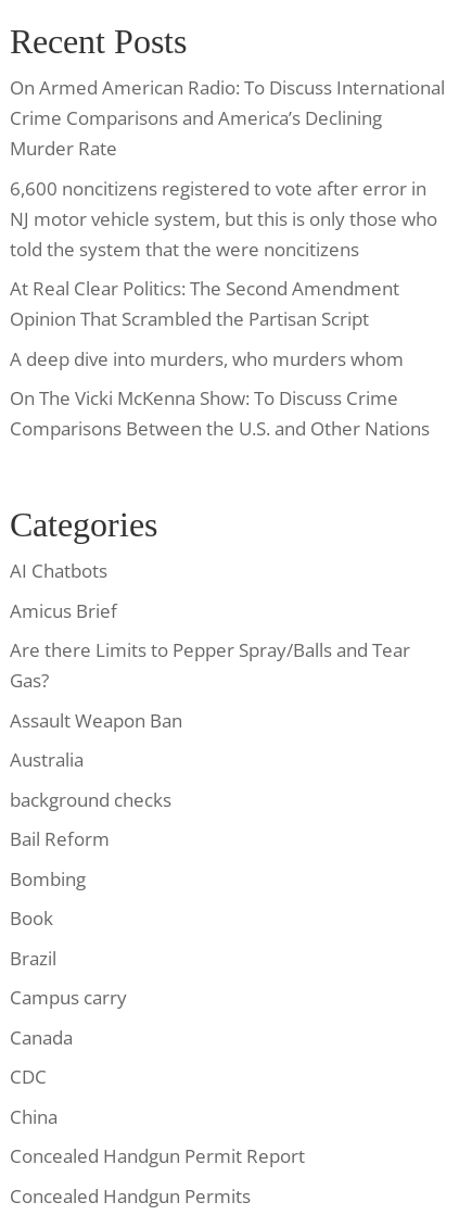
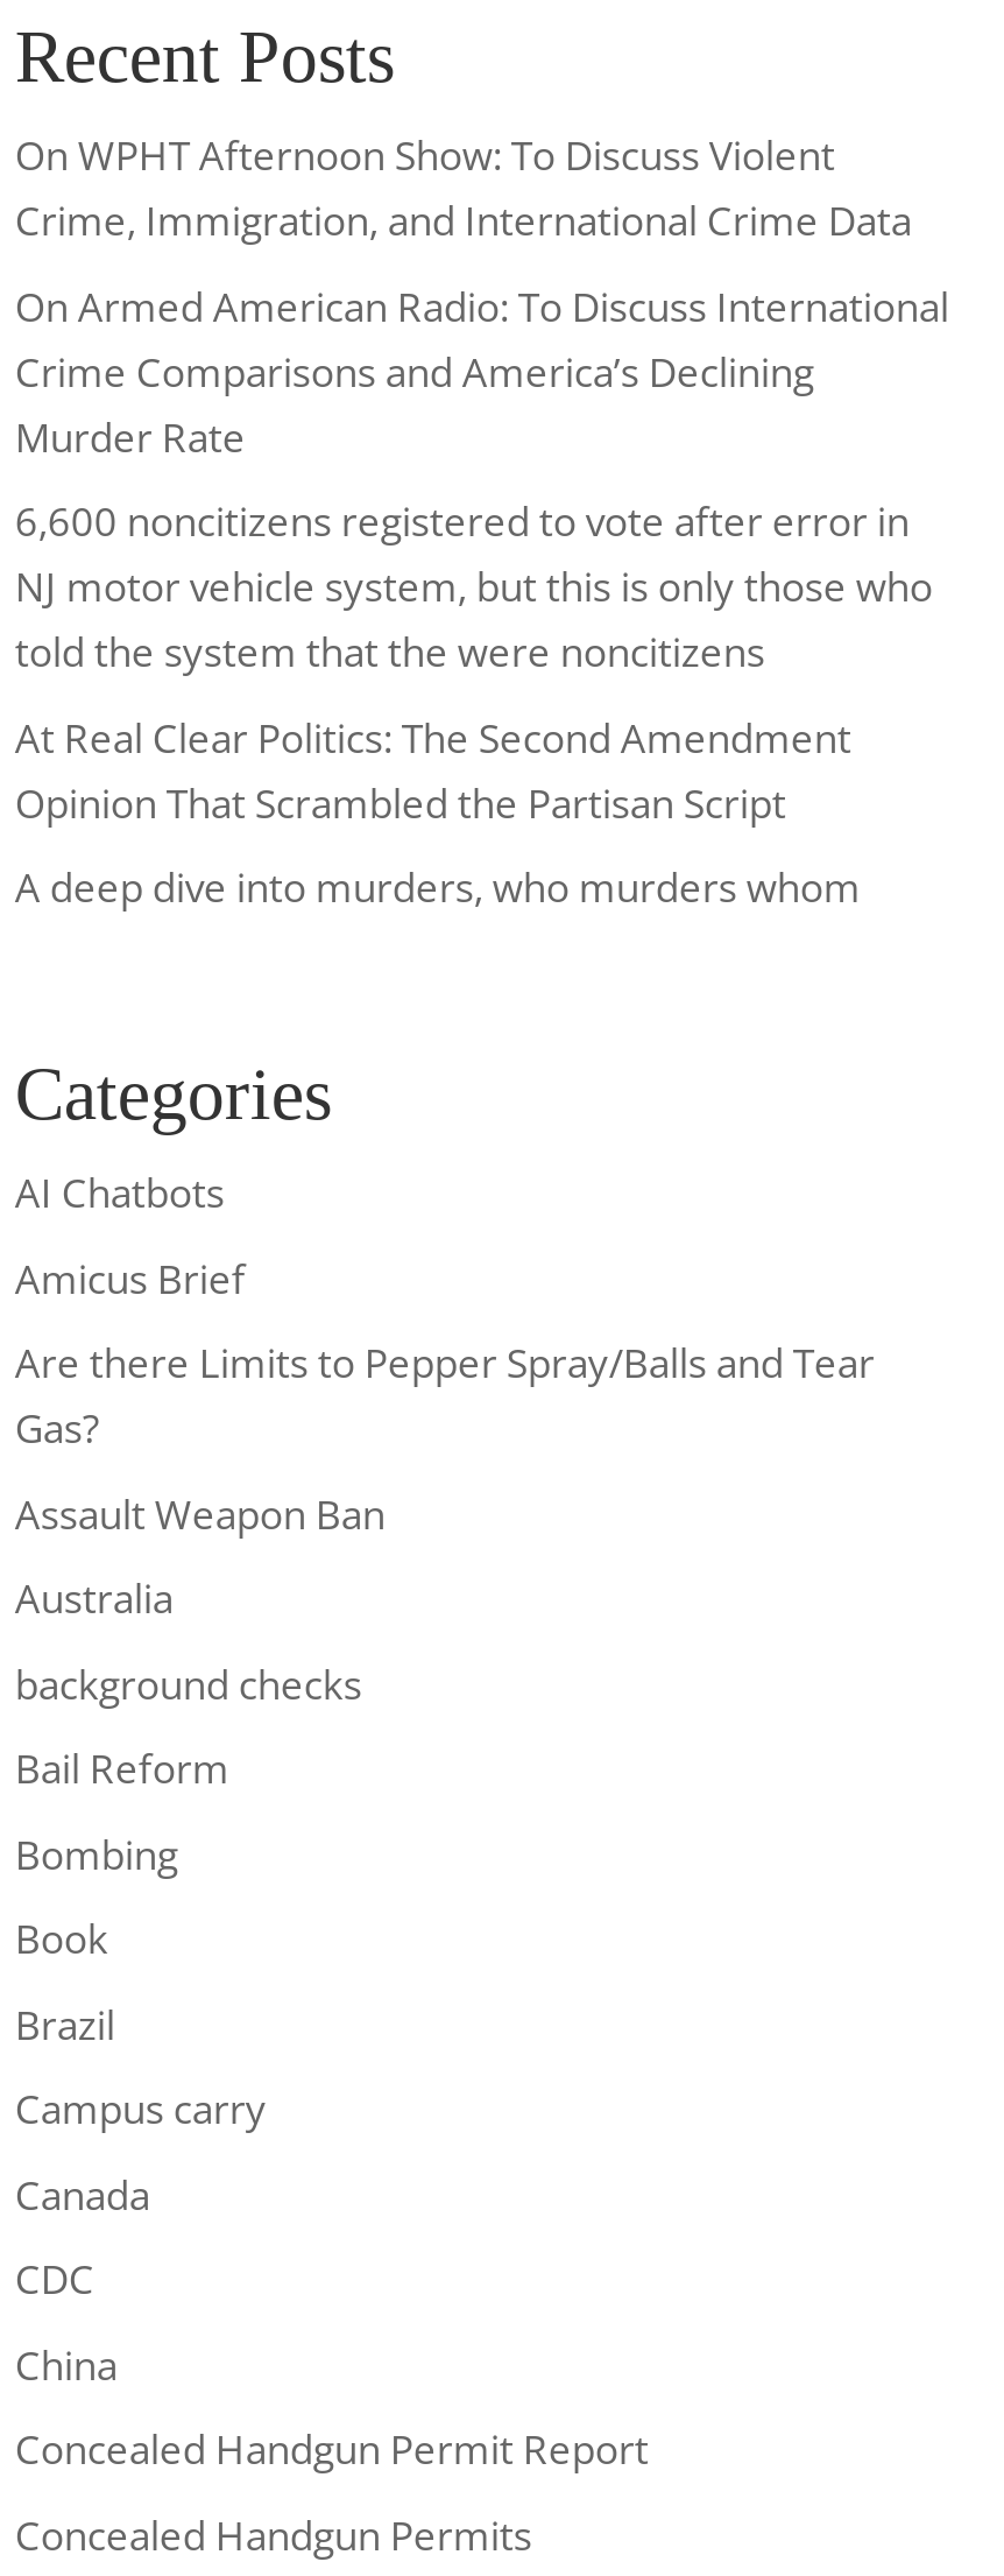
+ On WPHT Afternoon Show: To Discuss Violent
+ Crime, Immigration, and International Crime Data

moved down: On Armed American Radio: To Discuss International | Crime Comparisons and America’s Declining | Murder Rate | ... | Opinion That Scrambled the Partisan Script | A deep dive into murders, who murders whom

- On The Vicki McKenna Show: To Discuss Crime
- Comparisons Between the U.S. and Other Nations
